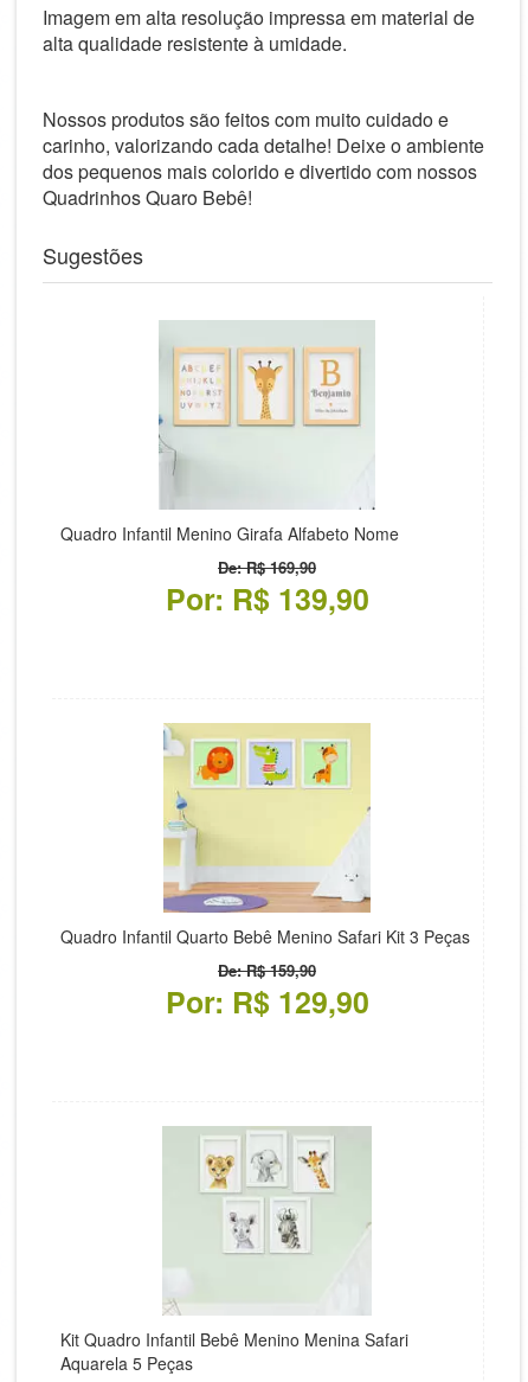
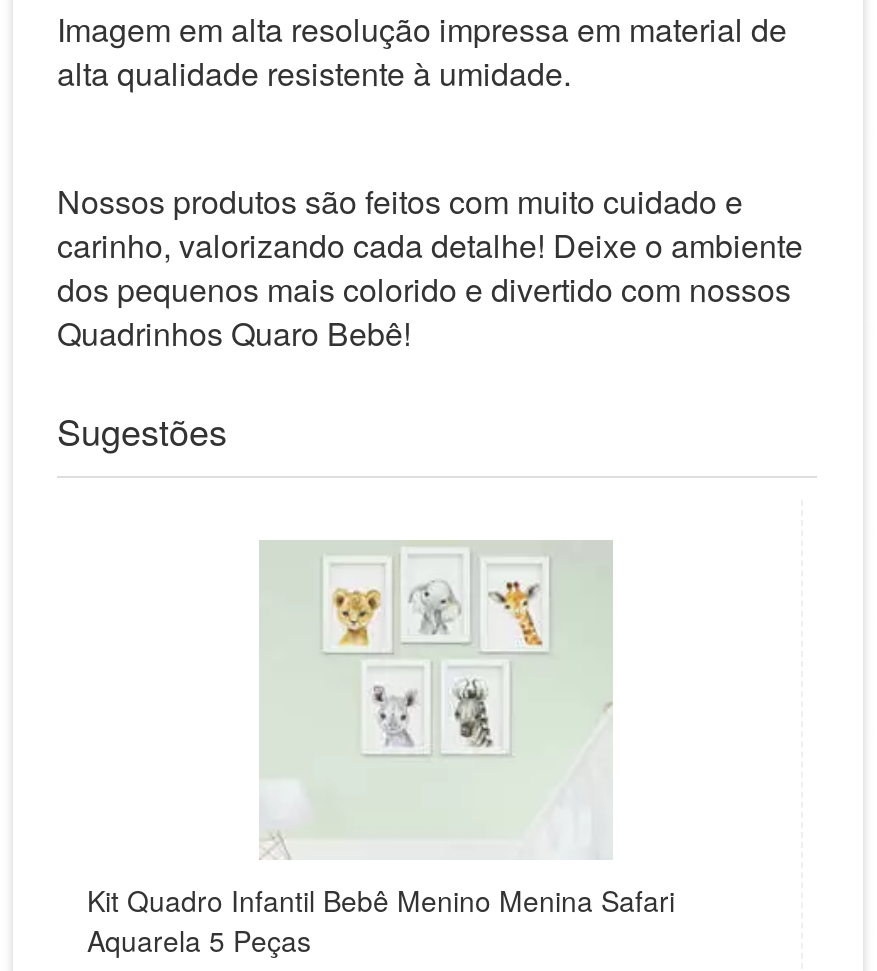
- [image]
- Quadro Infantil Menino Girafa Alfabeto Nome
- De: R$ 169,90
- Por: R$ 139,90

- [image]
- Quadro Infantil Quarto Bebê Menino Safari Kit 3 Peças
- De: R$ 159,90
- Por: R$ 129,90
